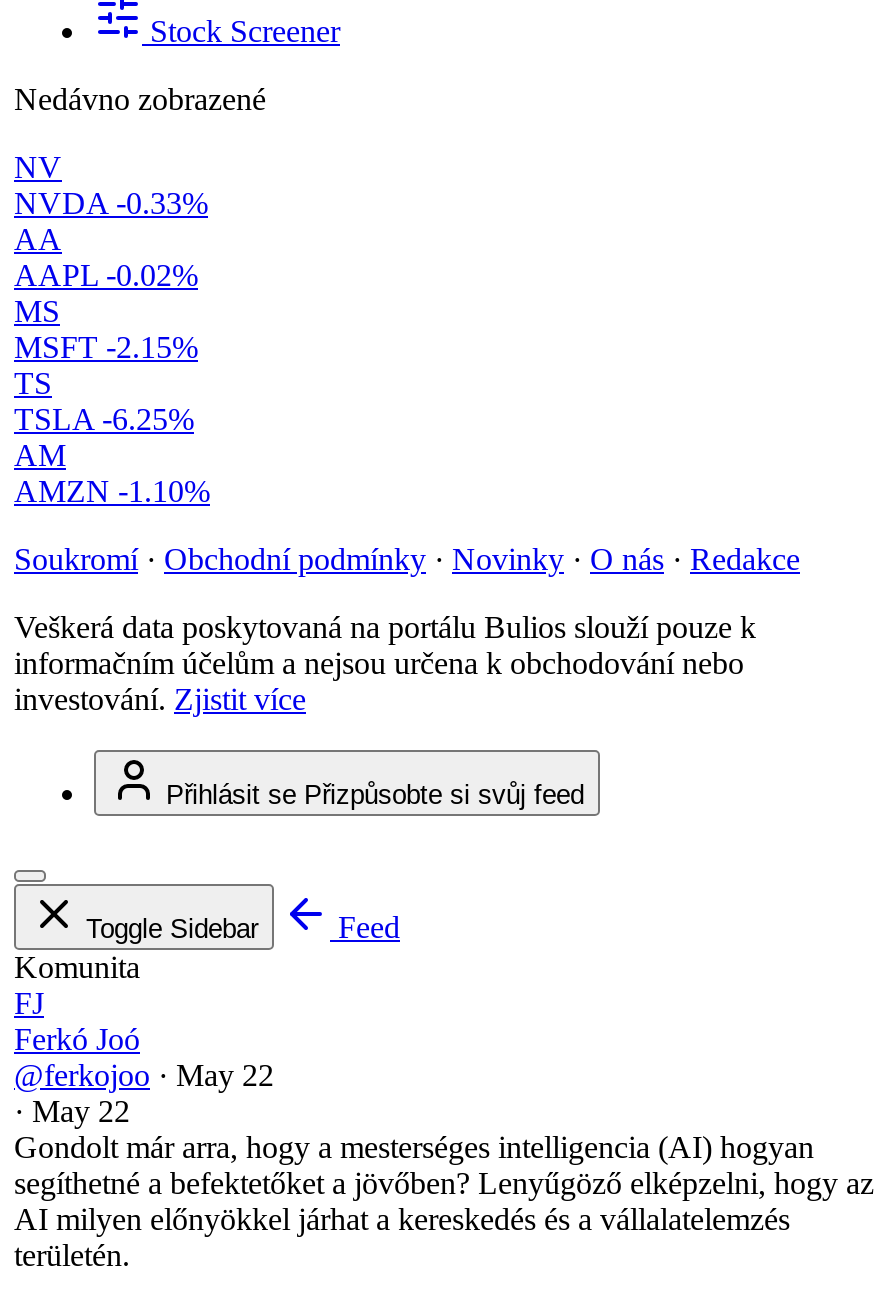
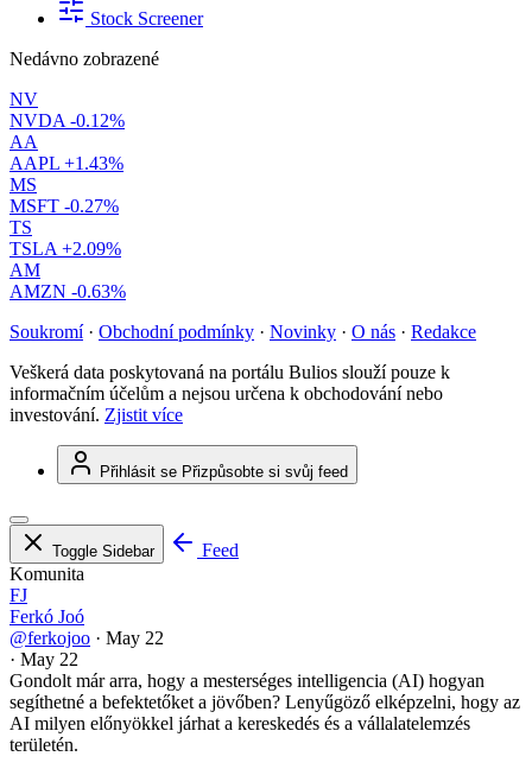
- NVDA -0.33%
+ NVDA -0.12%

- AAPL -0.02%
+ AAPL +1.43%

- MSFT -2.15%
+ MSFT -0.27%

- TSLA -6.25%
+ TSLA +2.09%

- AMZN -1.10%
+ AMZN -0.63%
